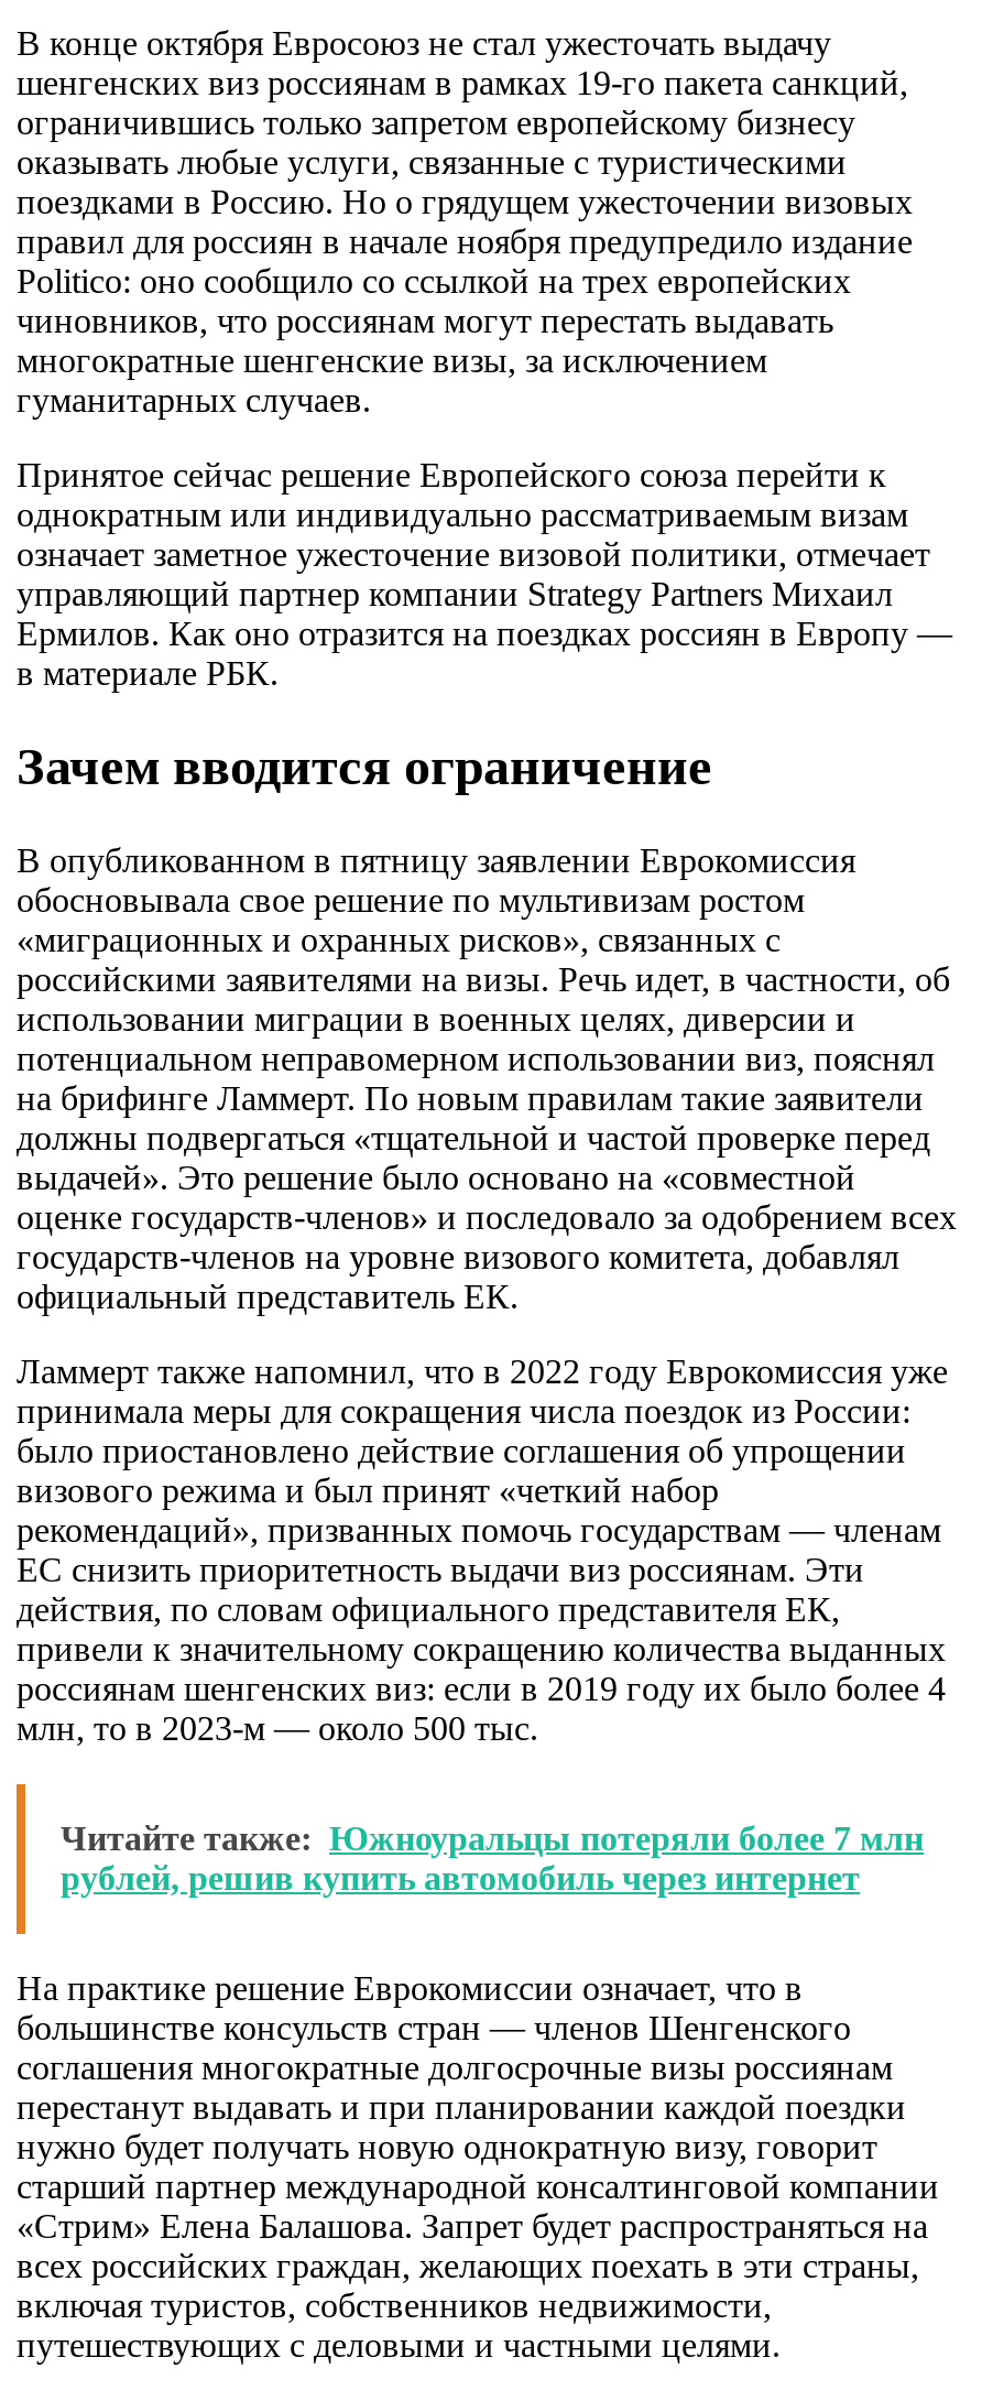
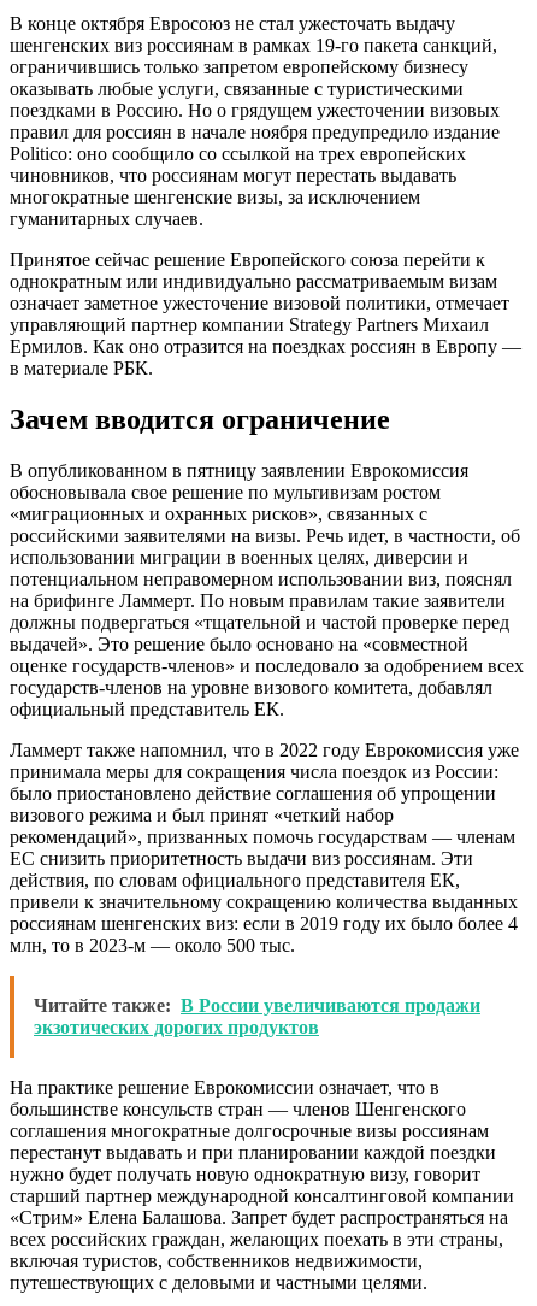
- Читайте также: Южноуральцы потеряли более 7 млн
- рублей, решив купить автомобиль через интернет
+ Читайте также: В России увеличиваются продажи
+ экзотических дорогих продуктов
